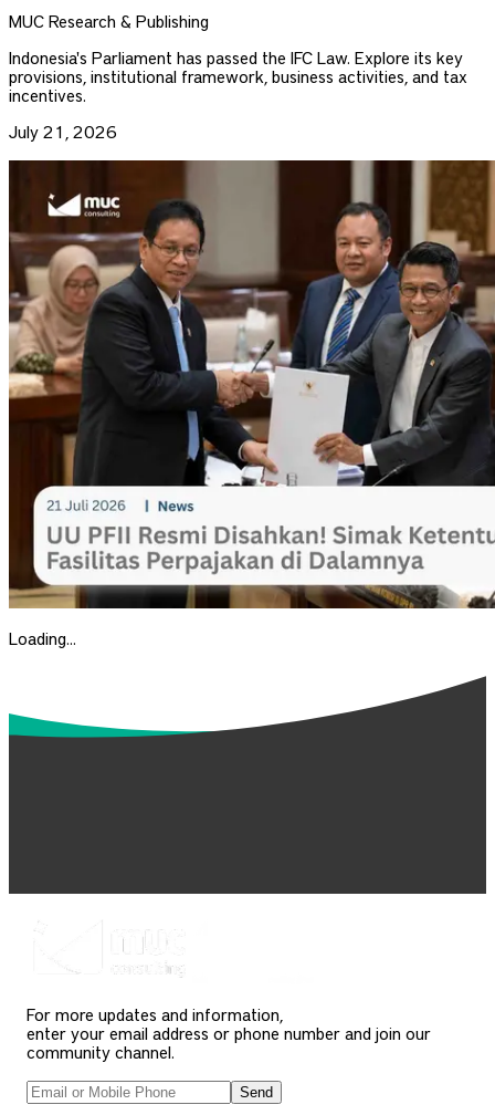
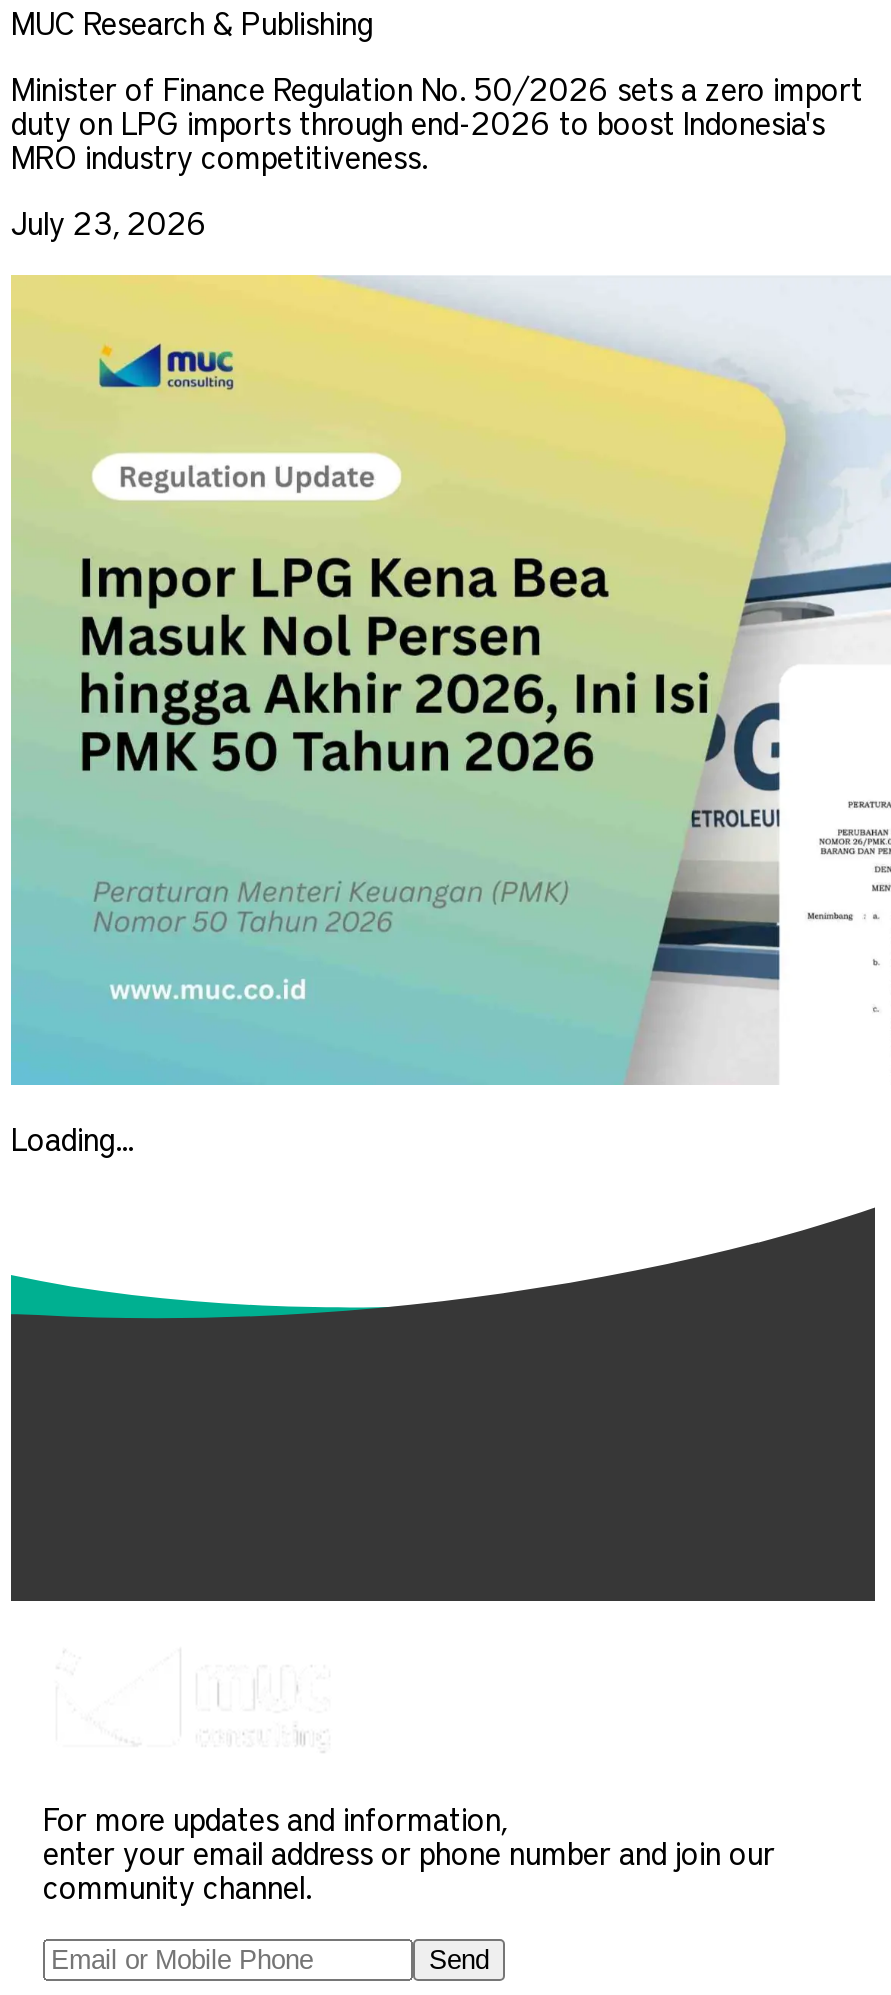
- Indonesia's Parliament has passed the IFC Law. Explore its key
- provisions, institutional framework, business activities, and tax
- incentives.
+ Minister of Finance Regulation No. 50/2026 sets a zero import
+ duty on LPG imports through end-2026 to boost Indonesia's
+ MRO industry competitiveness.

- July 21, 2026
+ July 23, 2026

- [image]
+ [image]
